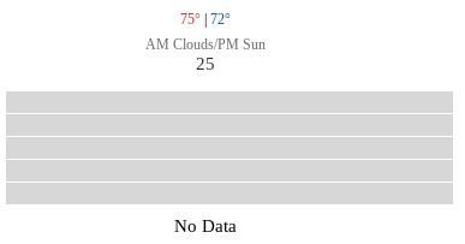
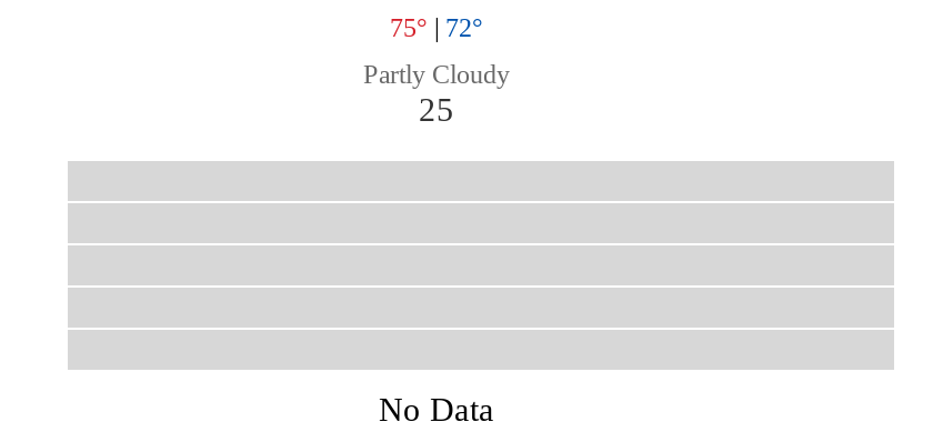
- AM Clouds/PM Sun
+ Partly Cloudy
